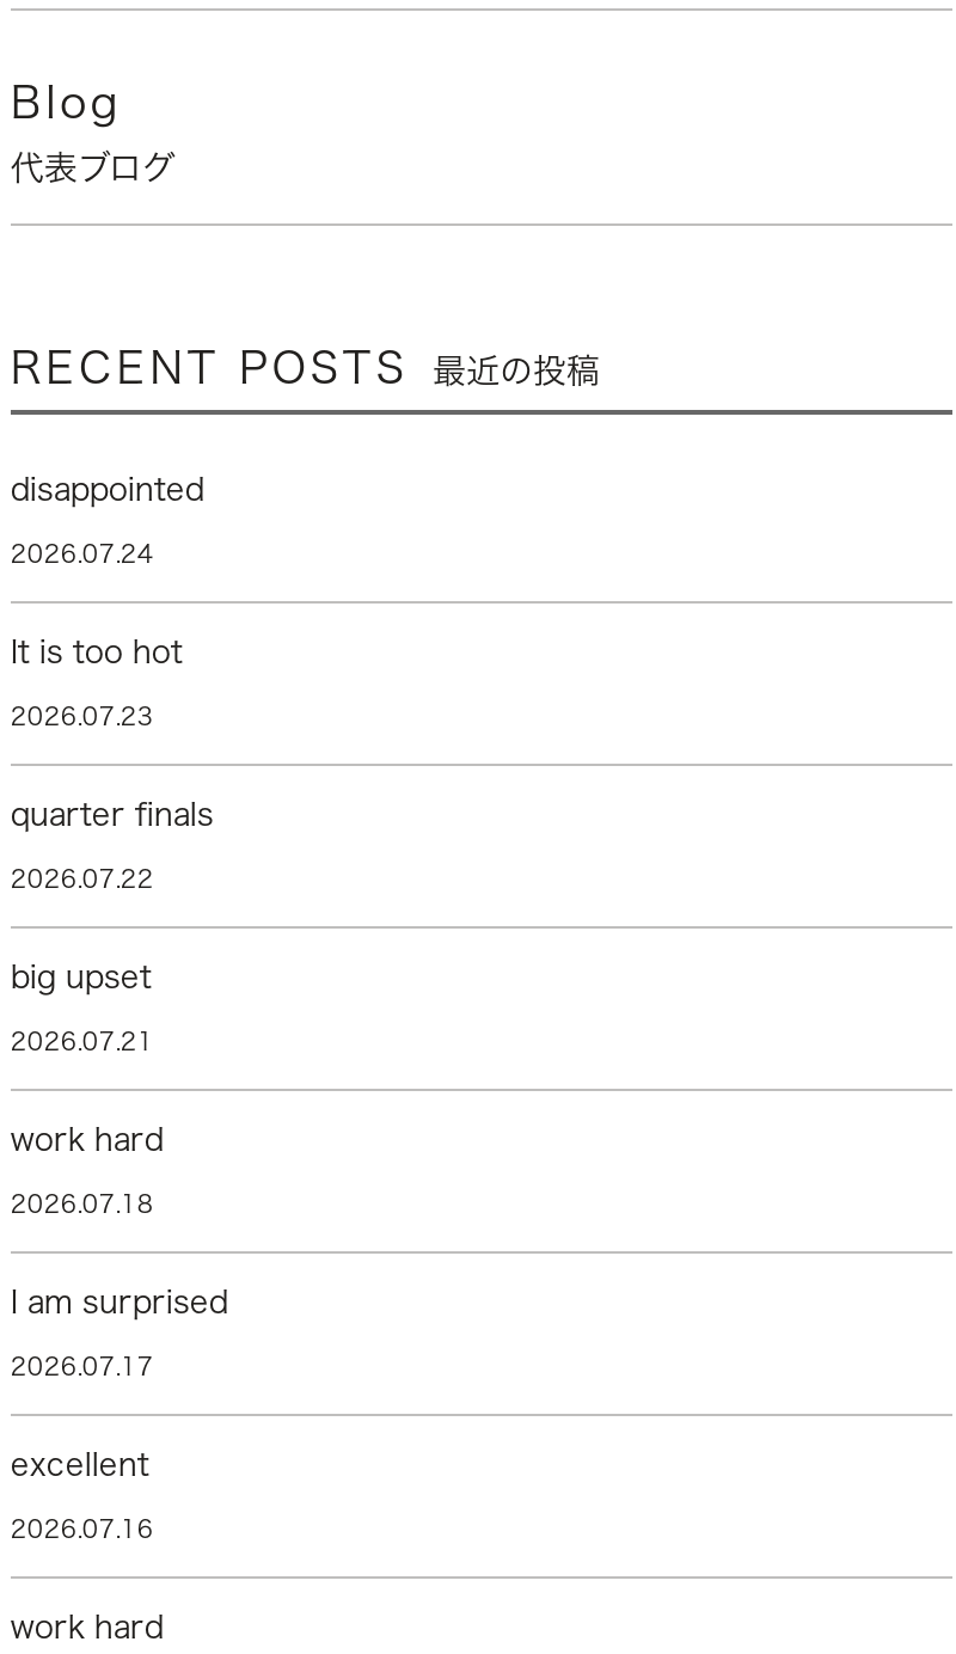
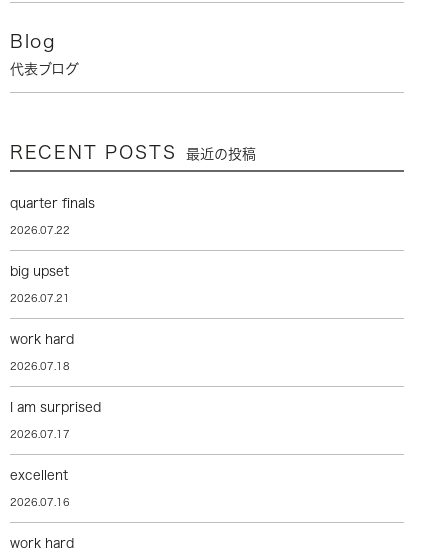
- disappointed
- 2026.07.24
- It is too hot
- 2026.07.23
